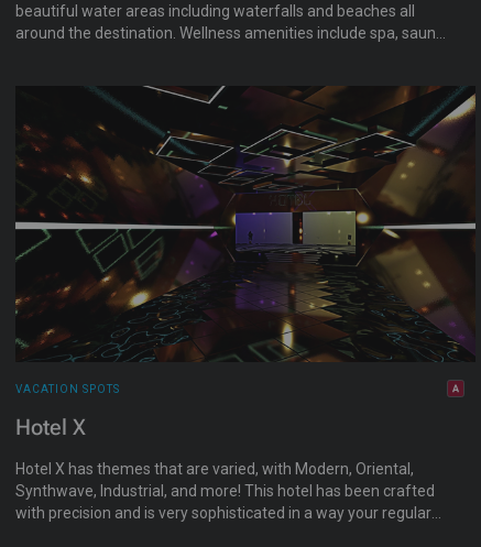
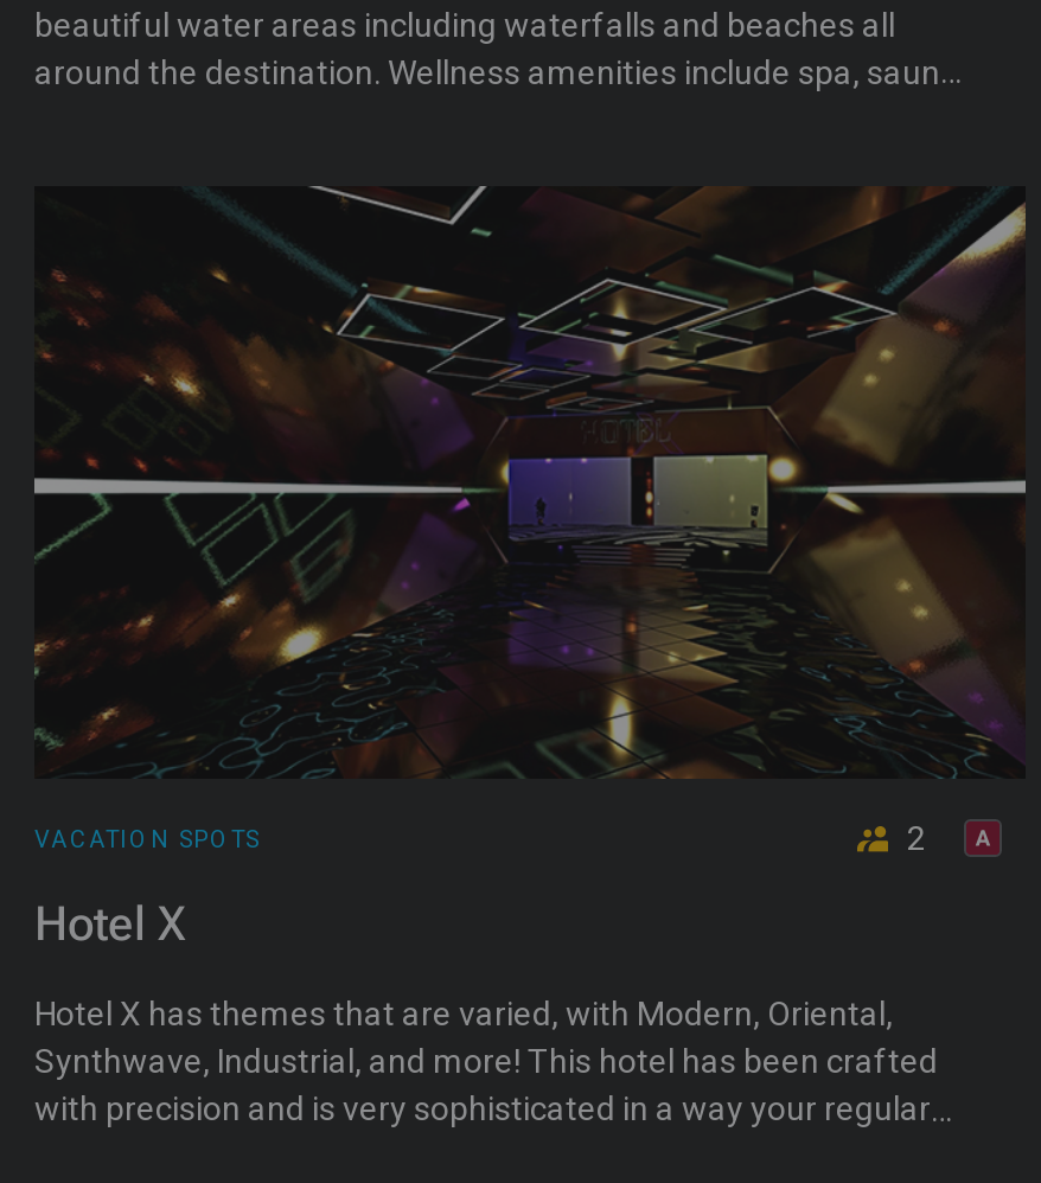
+ 2
